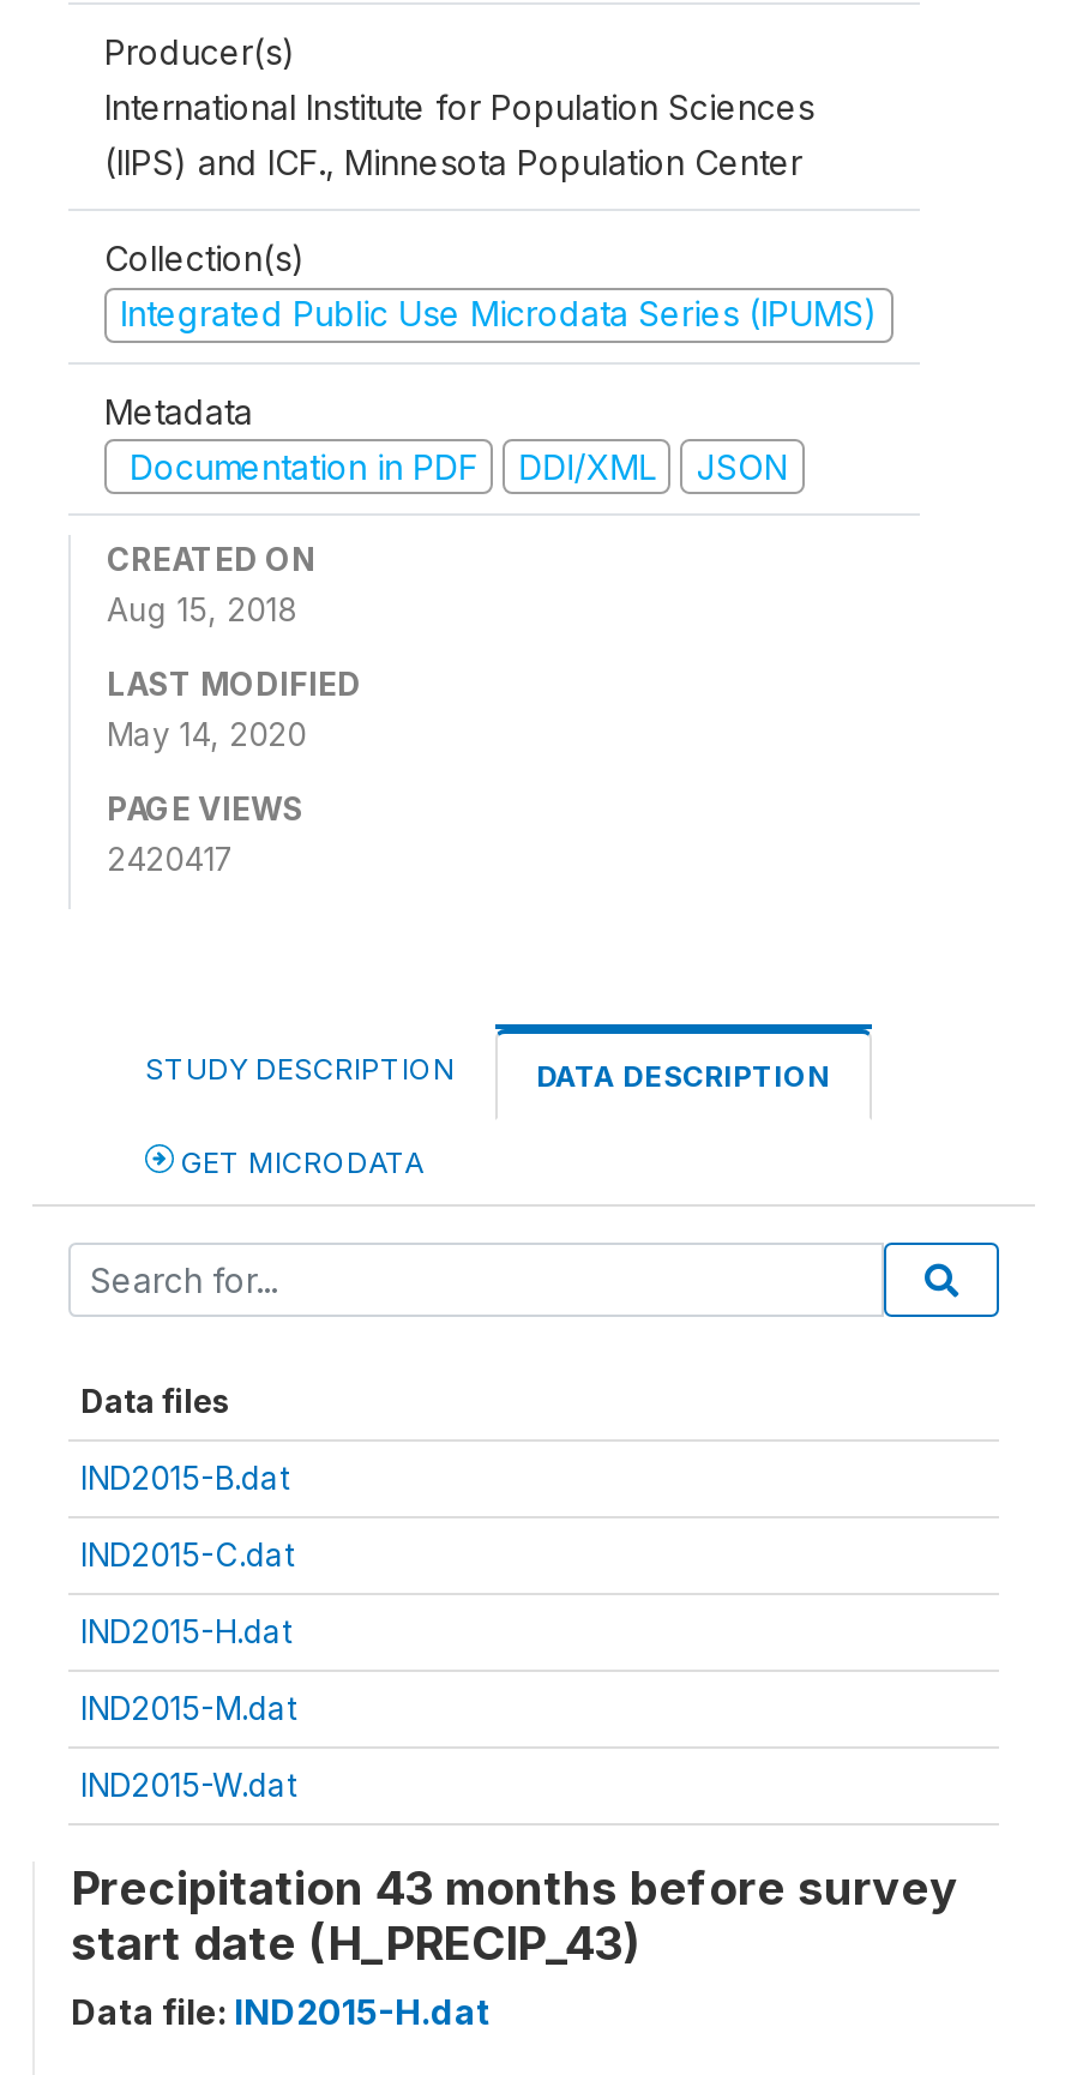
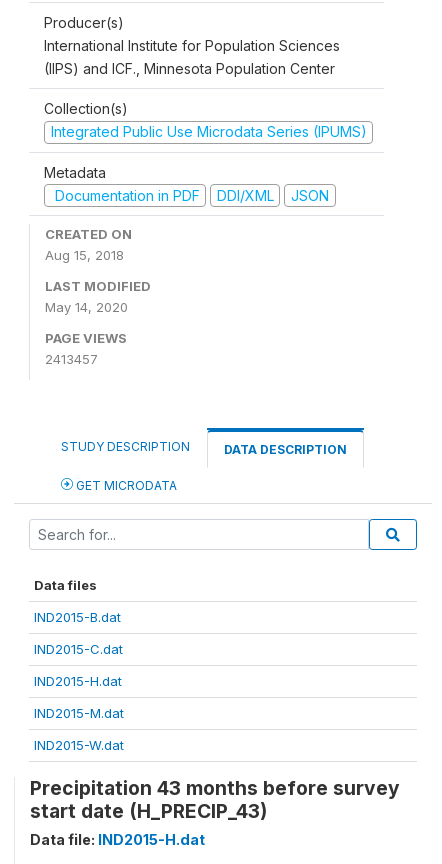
- 2420417
+ 2413457
